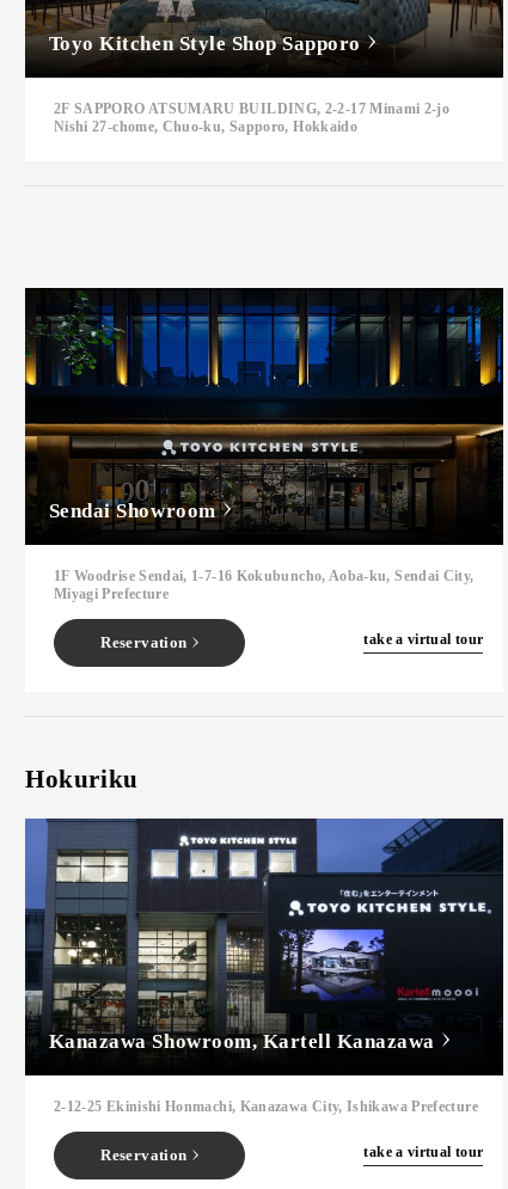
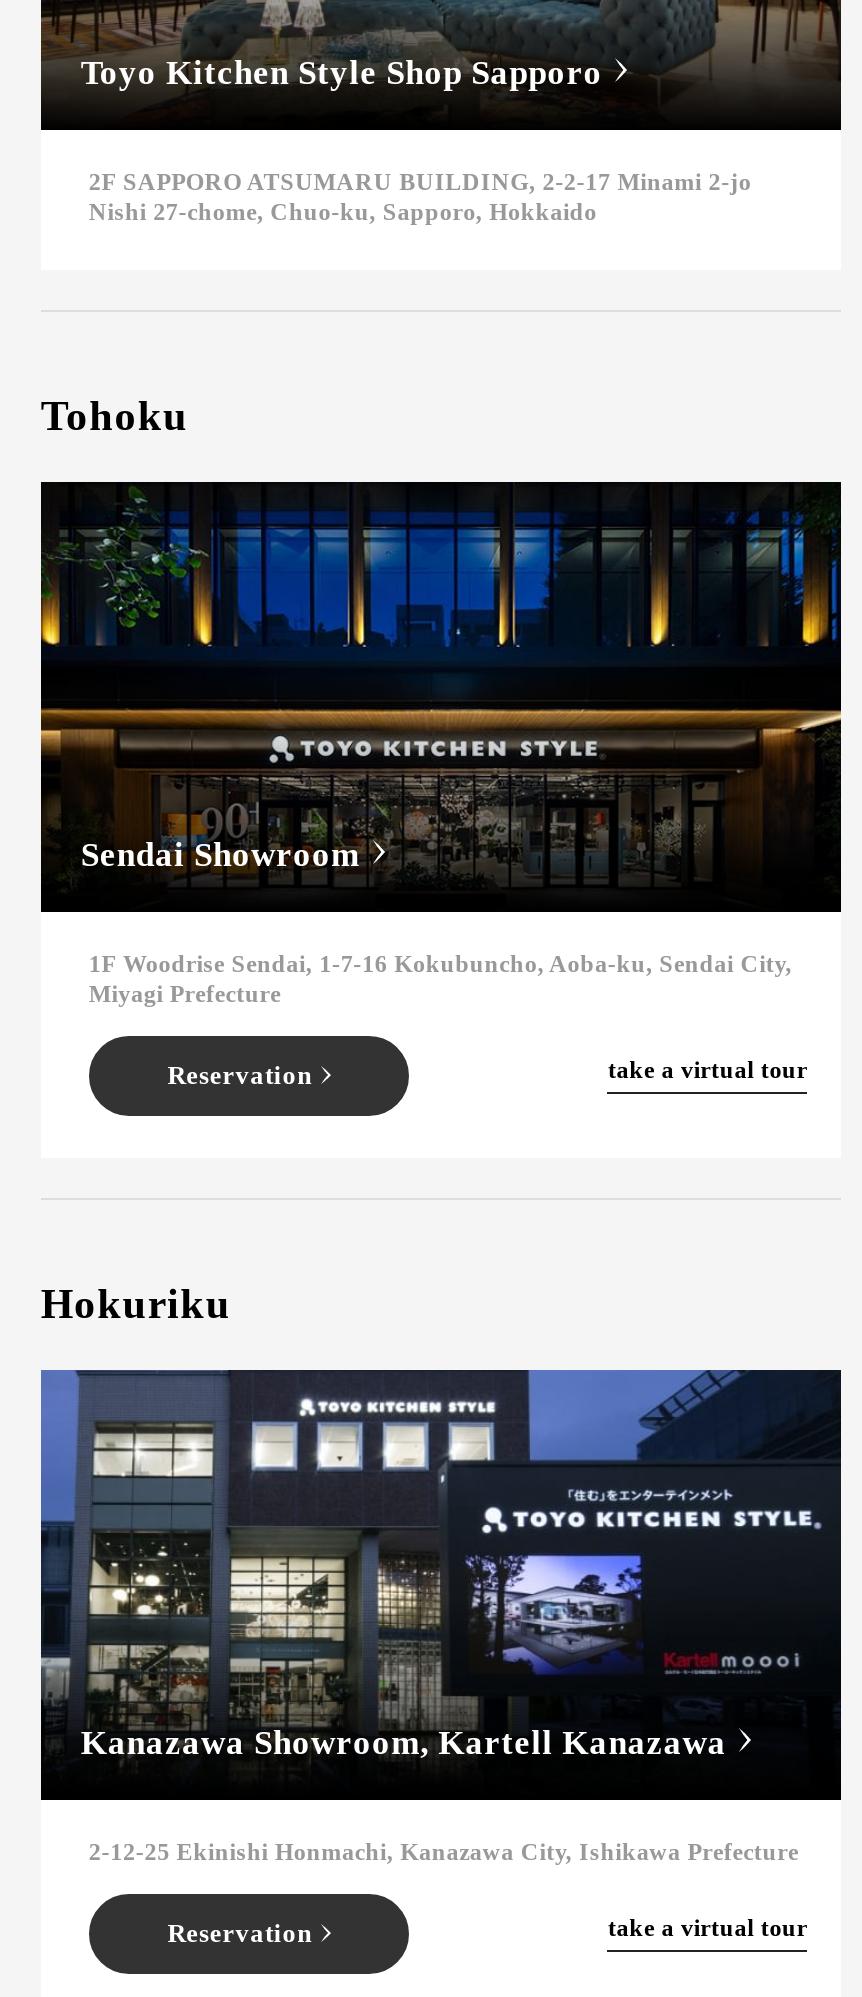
+ Tohoku
